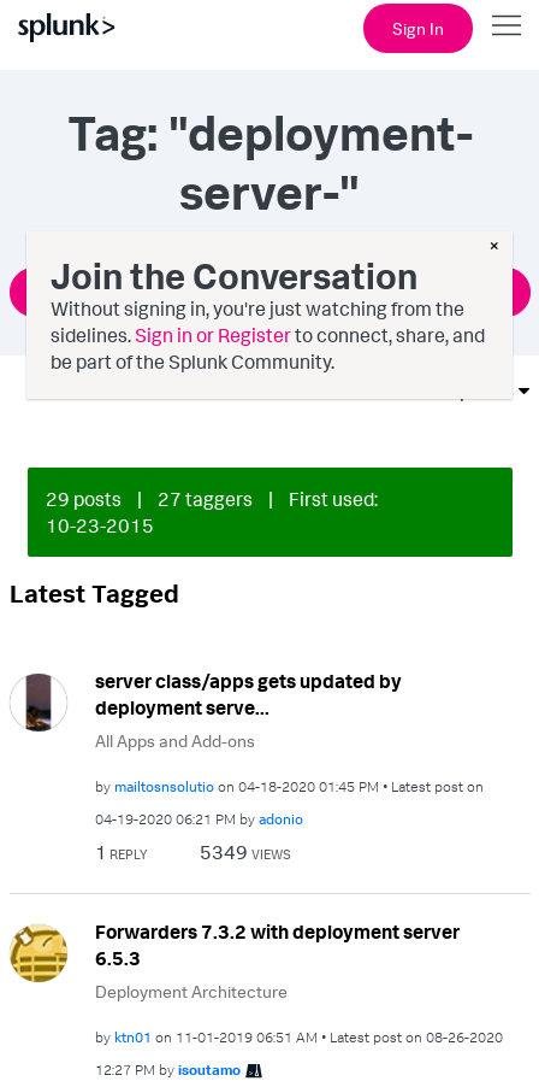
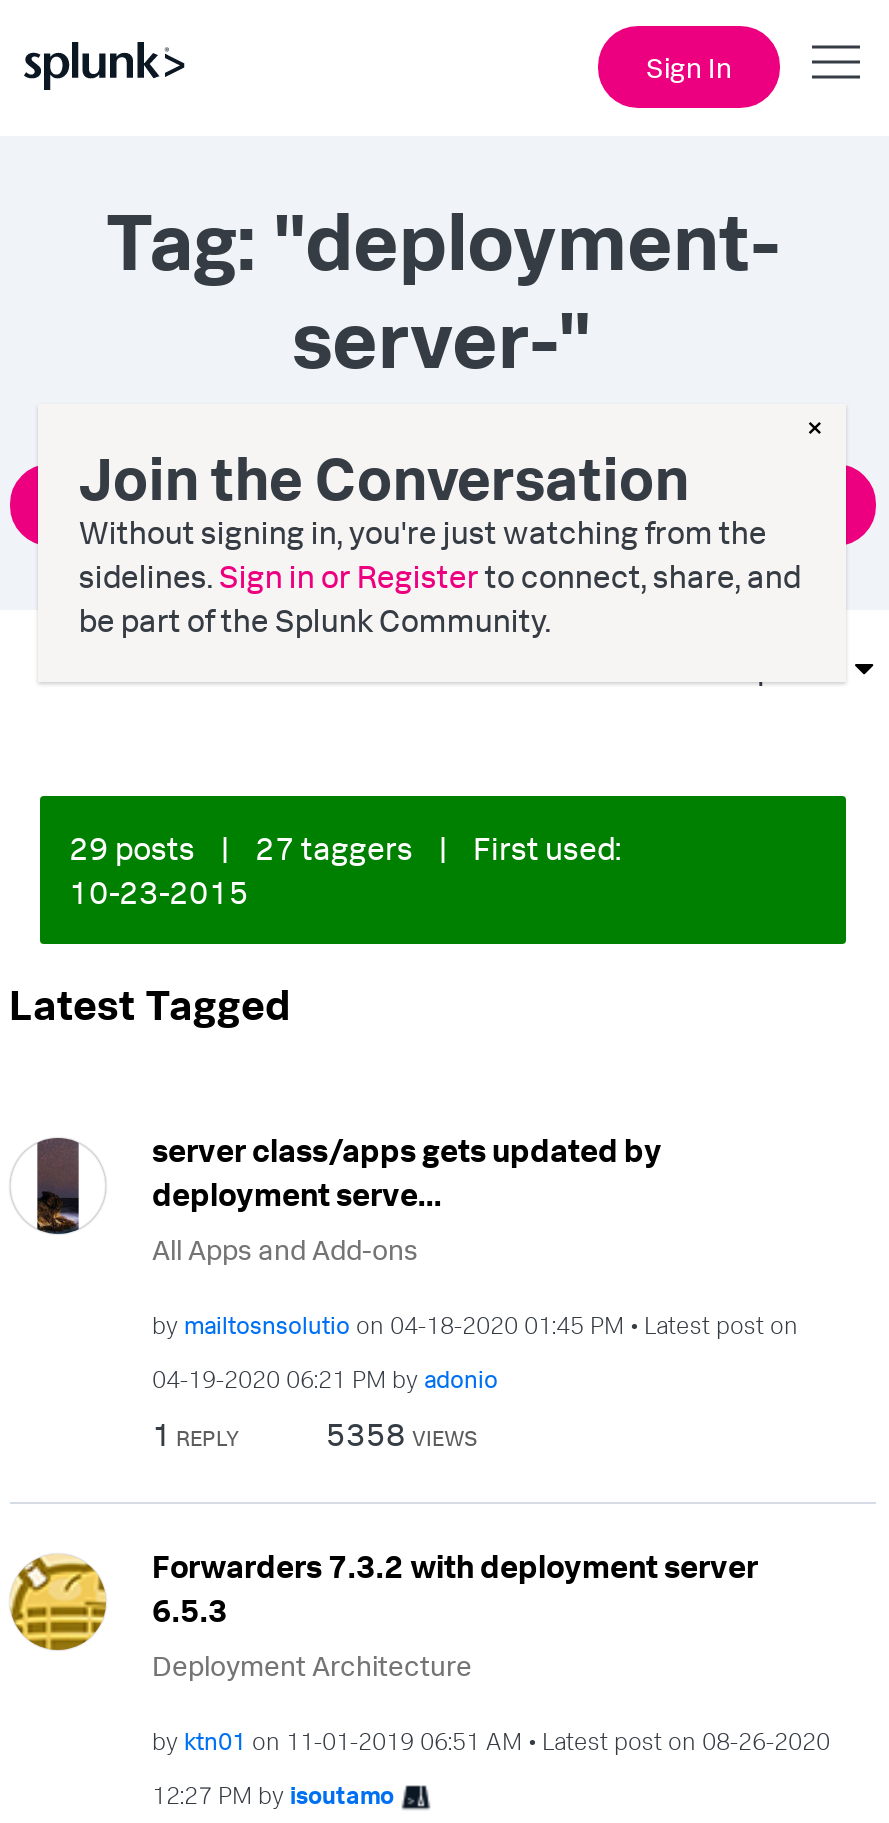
- 5349 VIEWS
+ 5358 VIEWS
